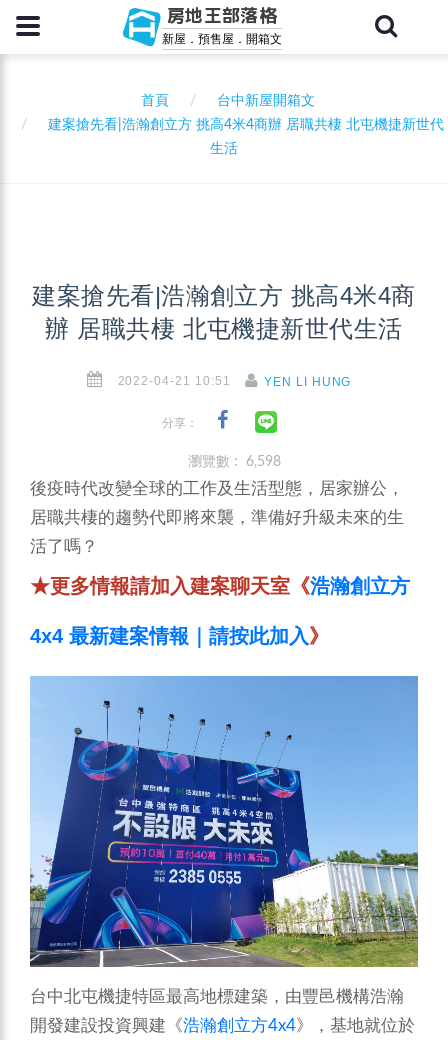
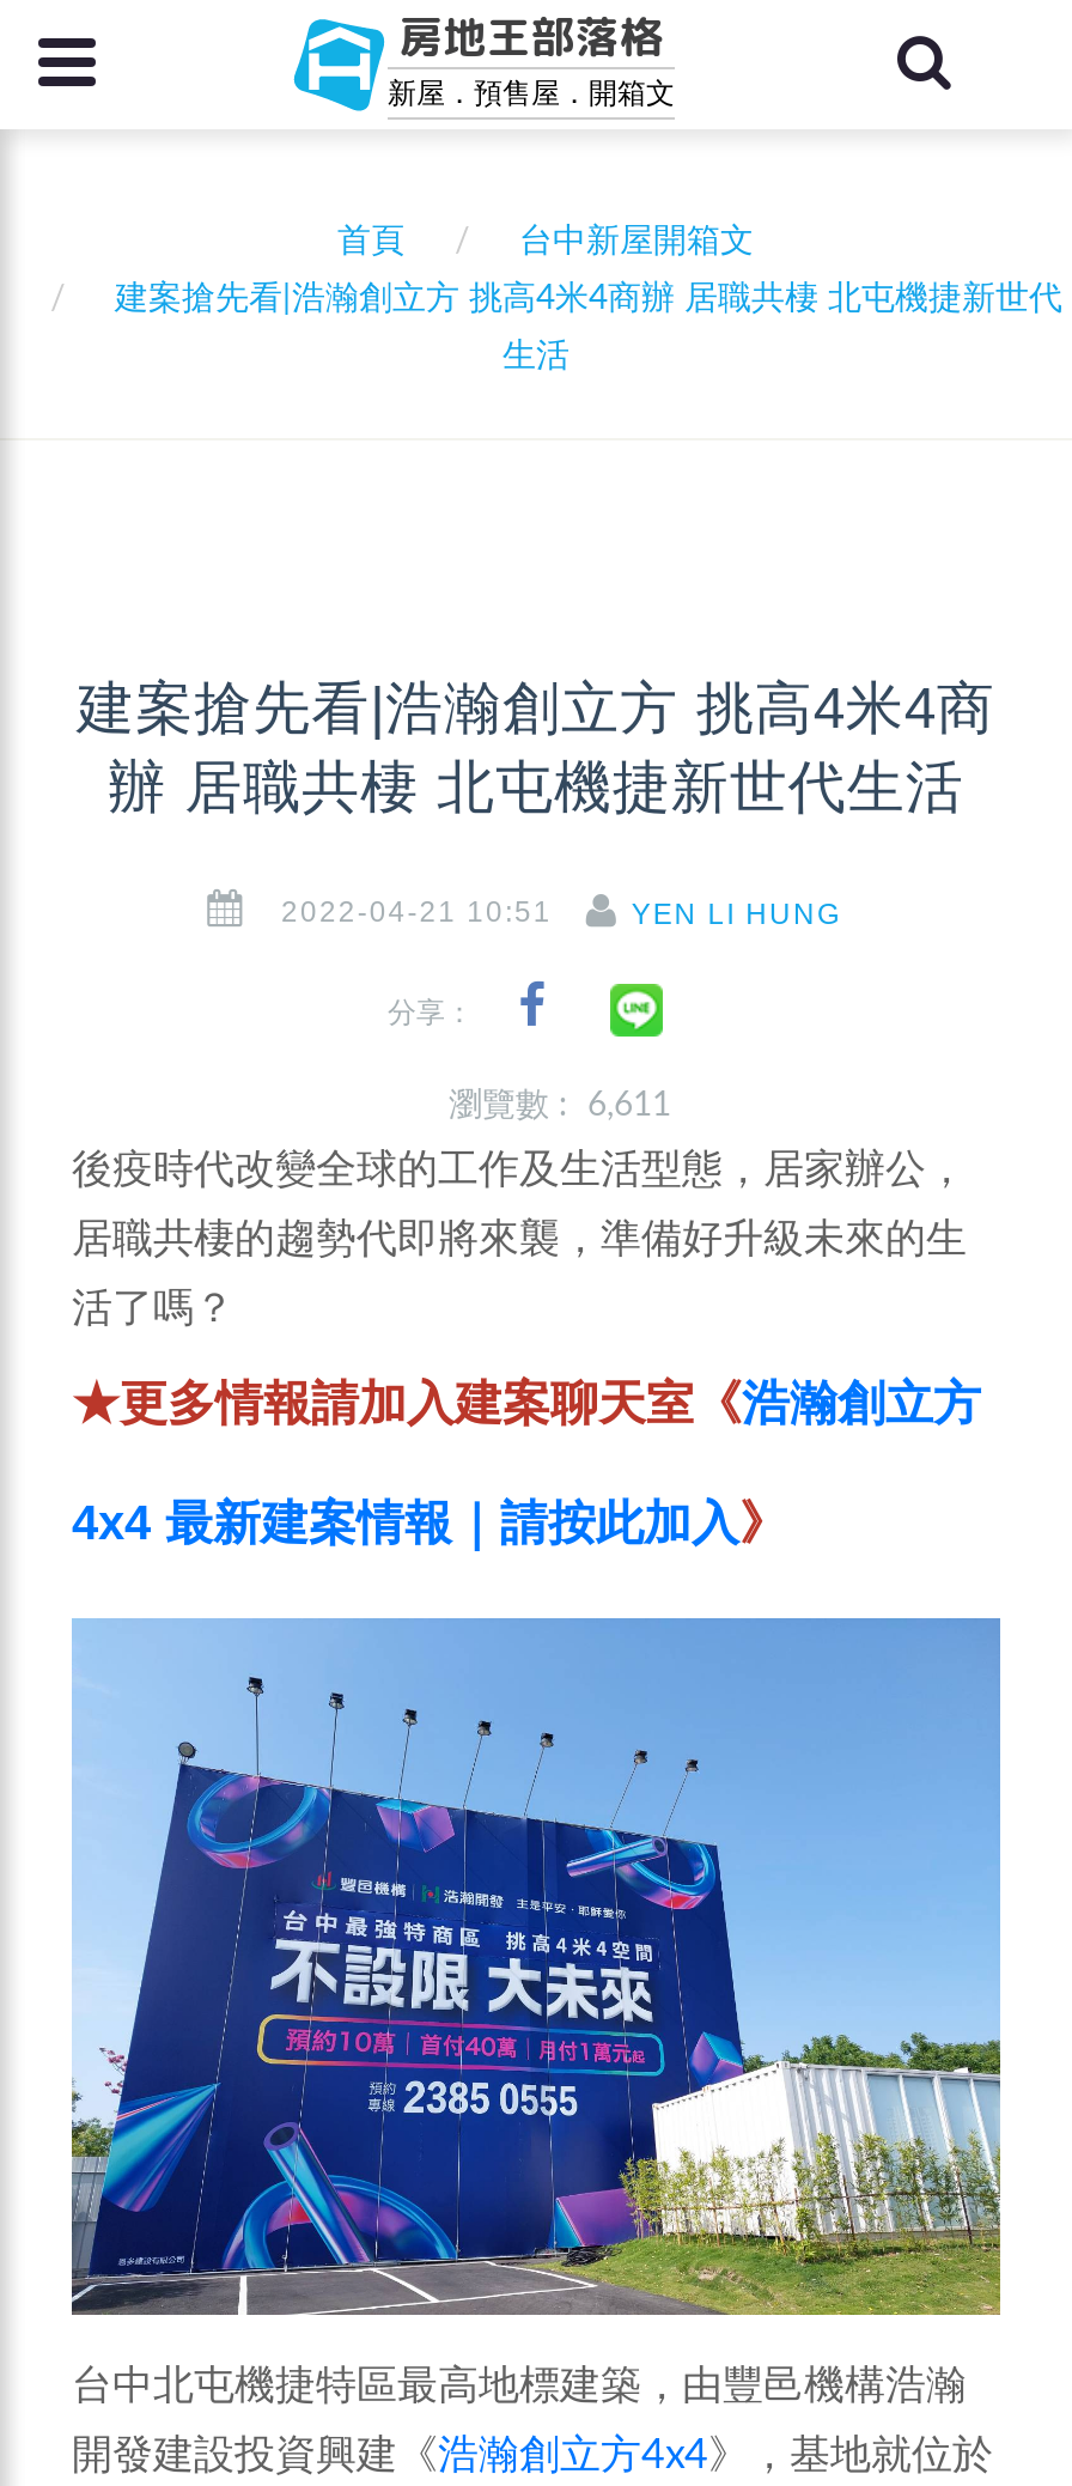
- 瀏覽數 : 6,598
+ 瀏覽數 : 6,611
